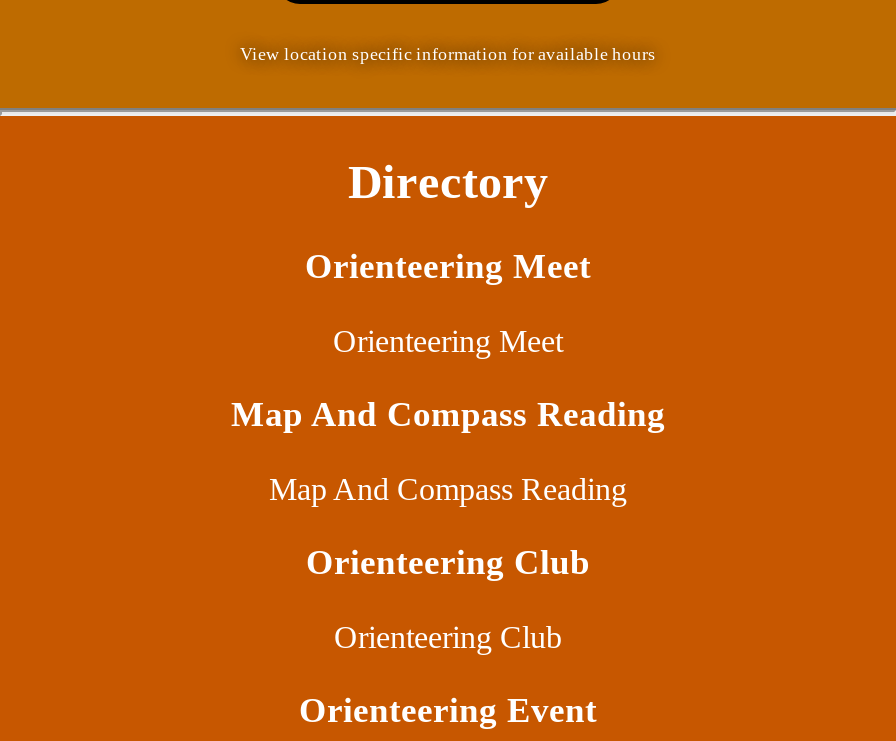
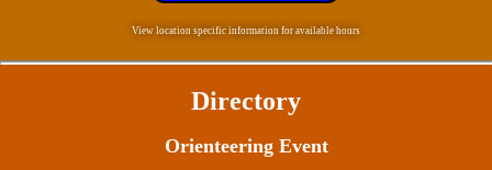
- Orienteering Meet
- Orienteering Meet
- Map And Compass Reading
- Map And Compass Reading
- Orienteering Club
- Orienteering Club
